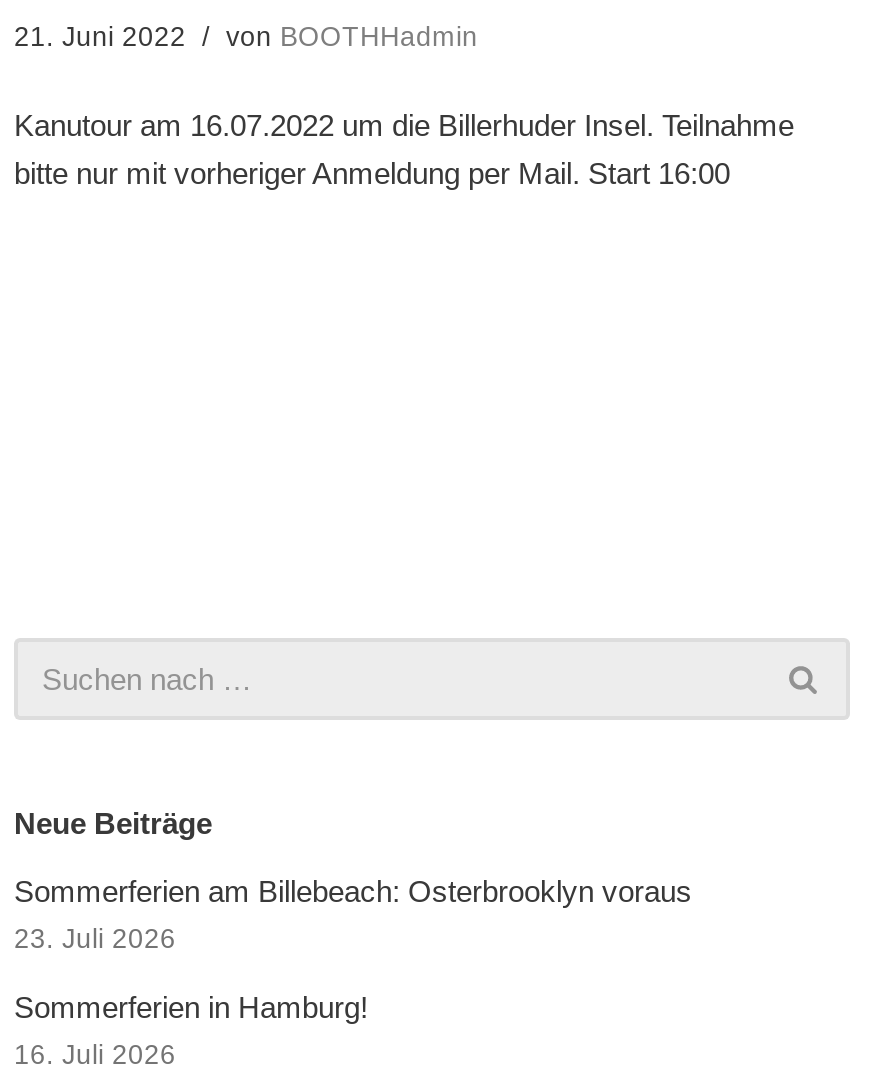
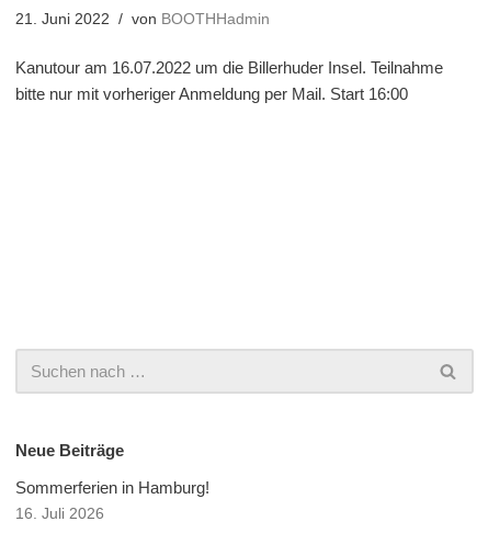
- Sommerferien am Billebeach: Osterbrooklyn voraus
- 23. Juli 2026
